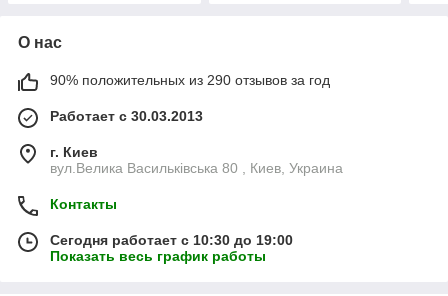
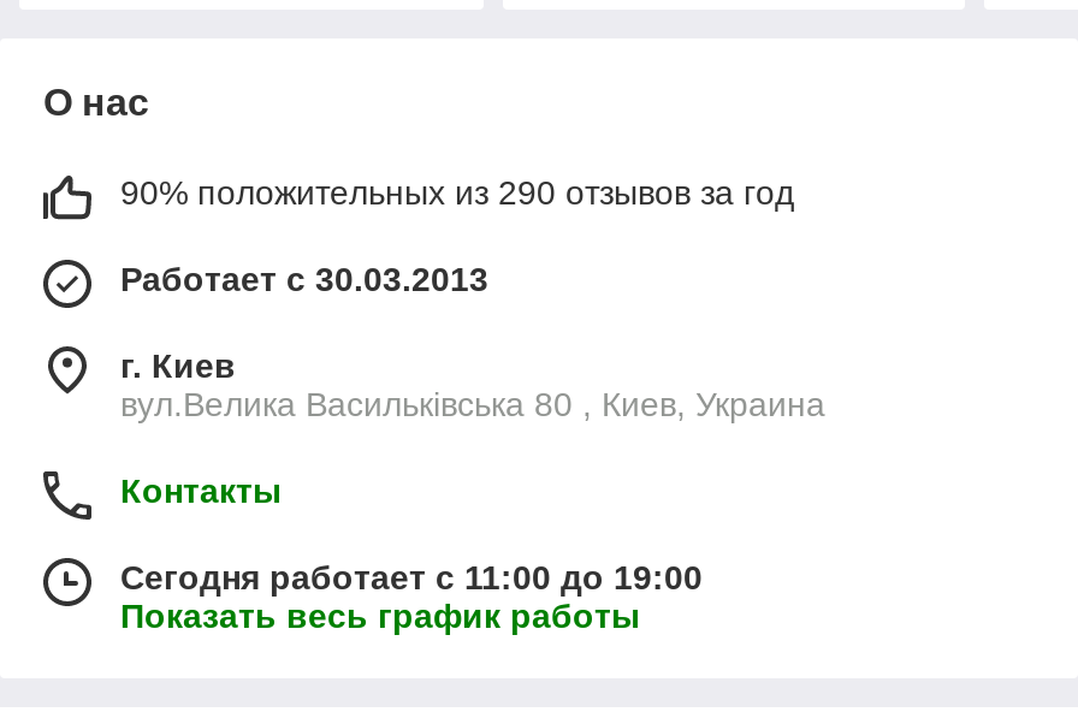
- Сегодня работает с 10:30 до 19:00
+ Сегодня работает с 11:00 до 19:00
